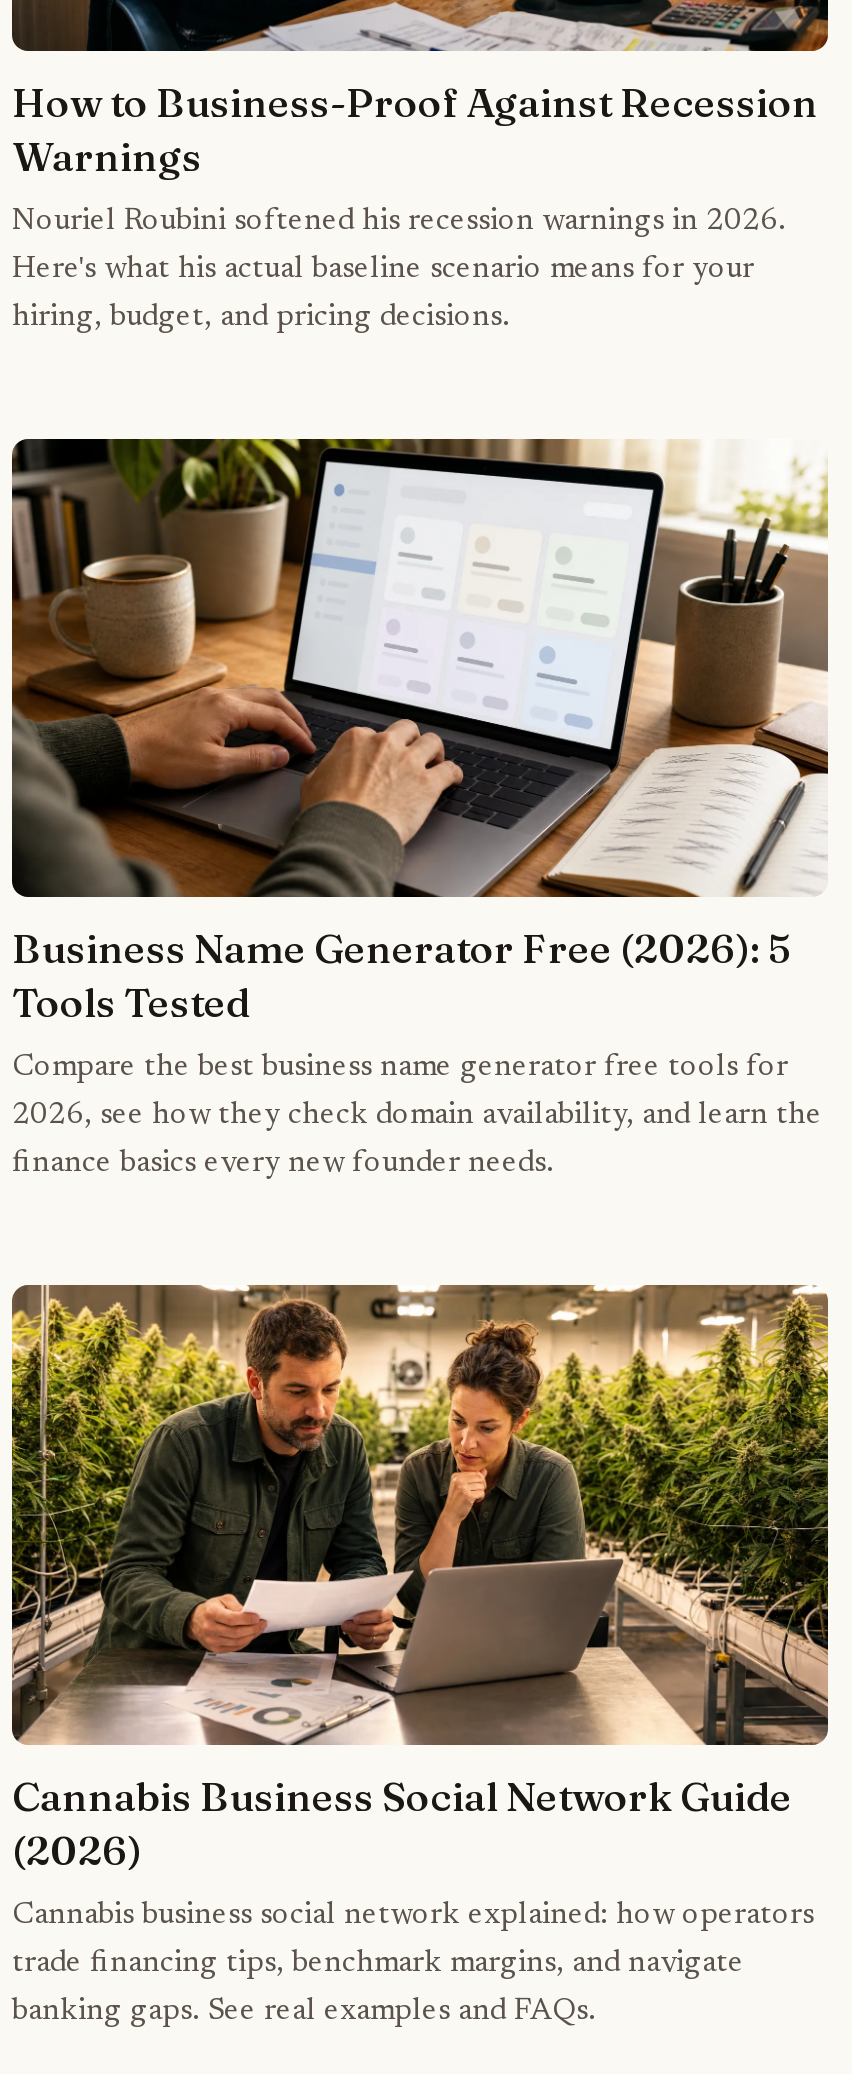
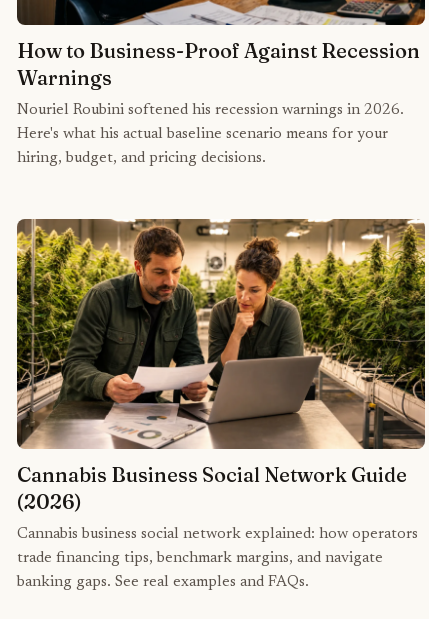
- [image]
- Business Name Generator Free (2026): 5
- Tools Tested
- Compare the best business name generator free tools for
- 2026, see how they check domain availability, and learn the
- finance basics every new founder needs.
